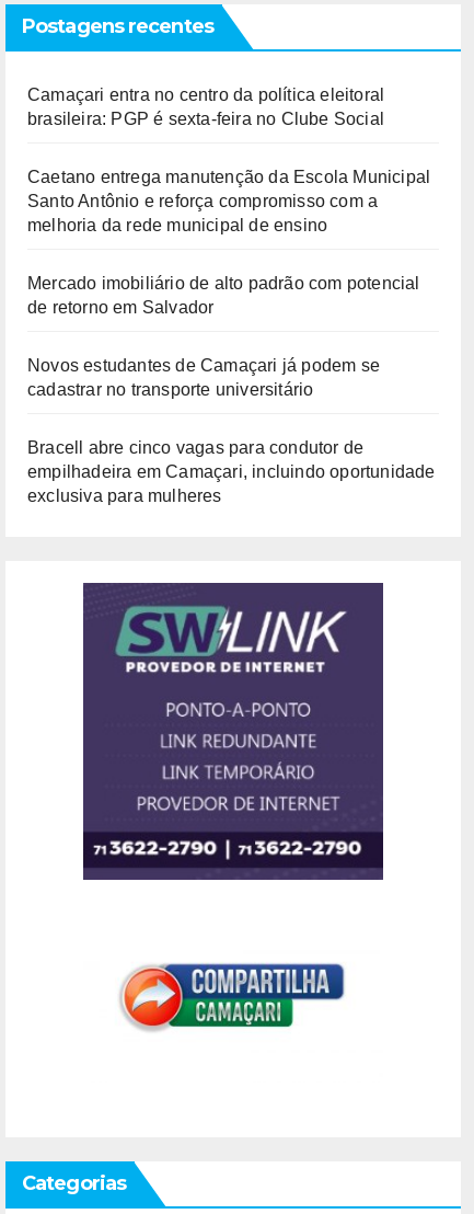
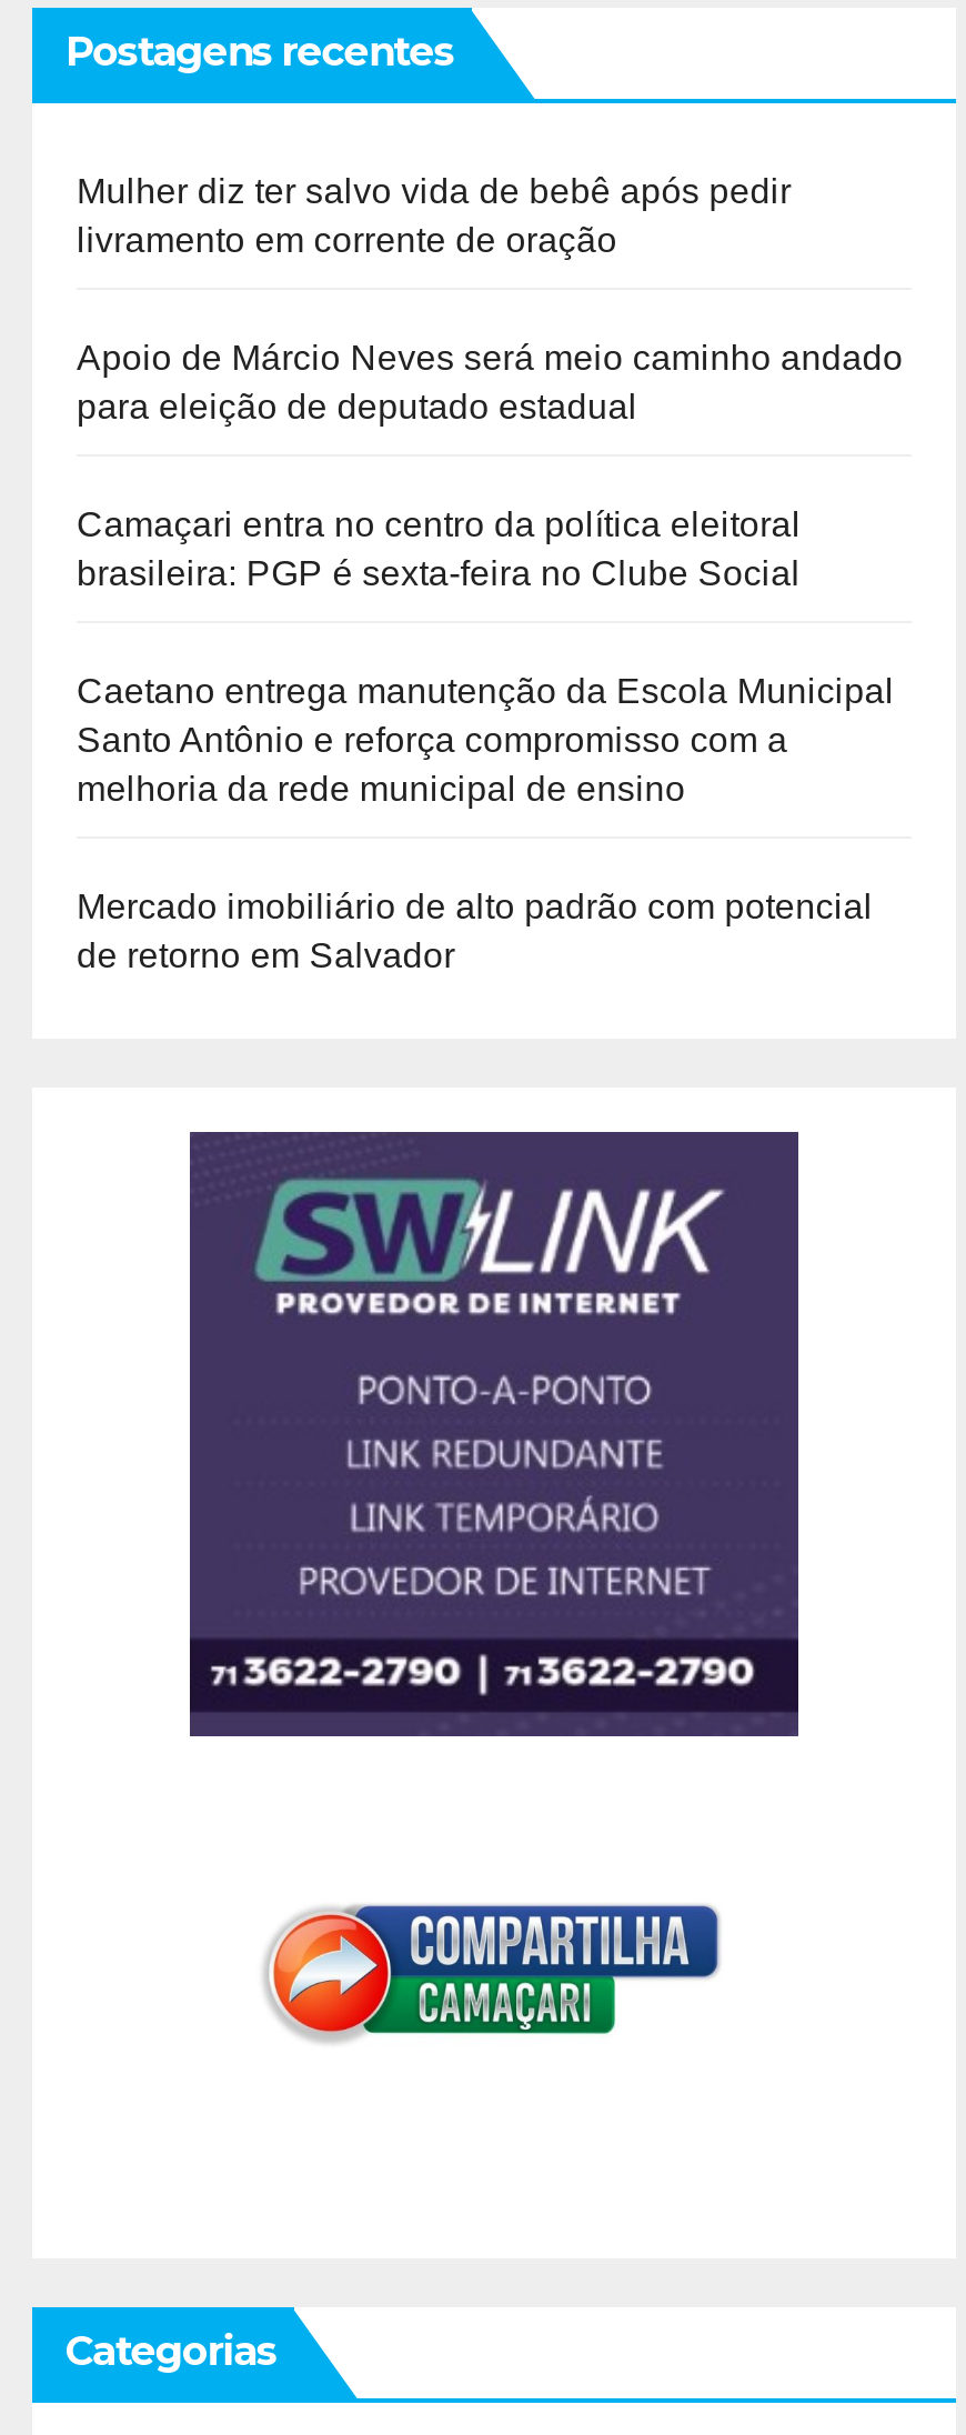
+ Mulher diz ter salvo vida de bebê após pedir
+ livramento em corrente de oração
+ Apoio de Márcio Neves será meio caminho andado
+ para eleição de deputado estadual

moved down: Camaçari entra no centro da política eleitoral | brasileira: PGP é sexta-feira no Clube Social | Caetano entrega manutenção da Escola Municipal | Santo Antônio e reforça compromisso com a | melhoria da rede municipal de ensino | Mercado imobiliário de alto padrão com potencial | de retorno em Salvador

- Novos estudantes de Camaçari já podem se
- cadastrar no transporte universitário
- Bracell abre cinco vagas para condutor de
- empilhadeira em Camaçari, incluindo oportunidade
- exclusiva para mulheres
